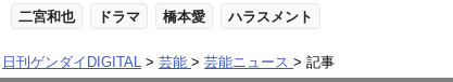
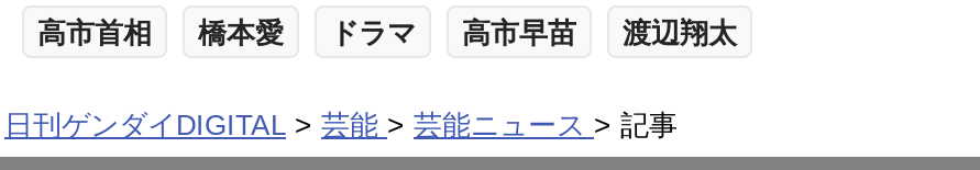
- 二宮和也
+ 高市首相
+ 橋本愛

- 橋本愛
- ハラスメント
+ 高市早苗
+ 渡辺翔太
